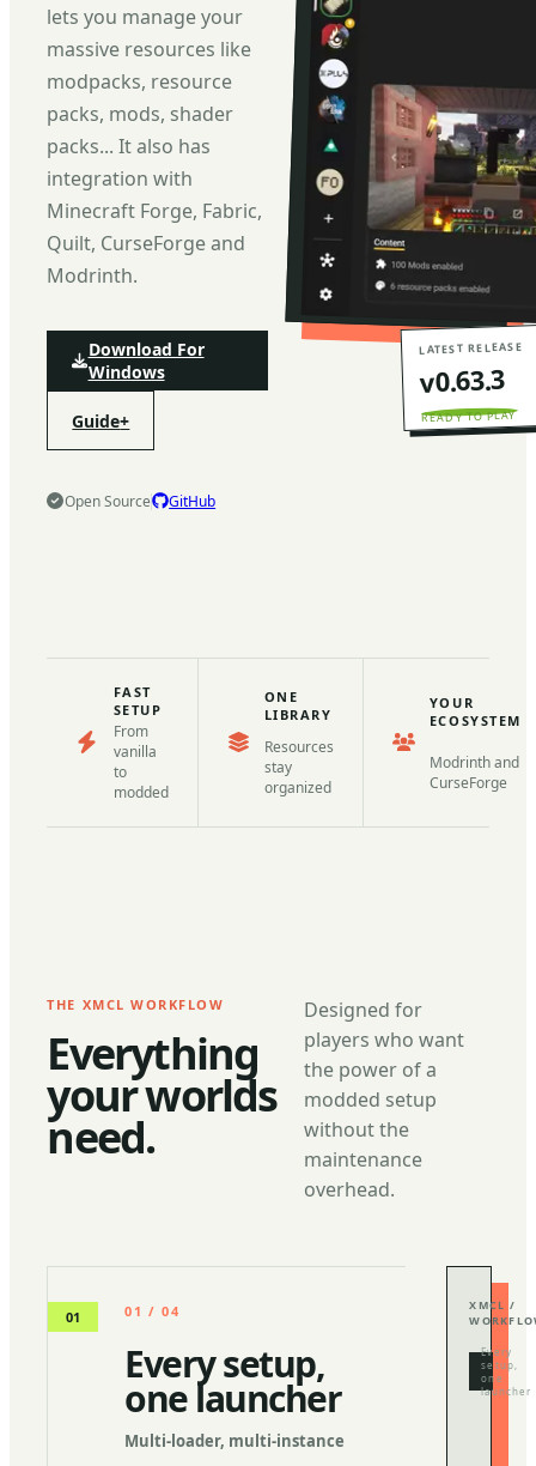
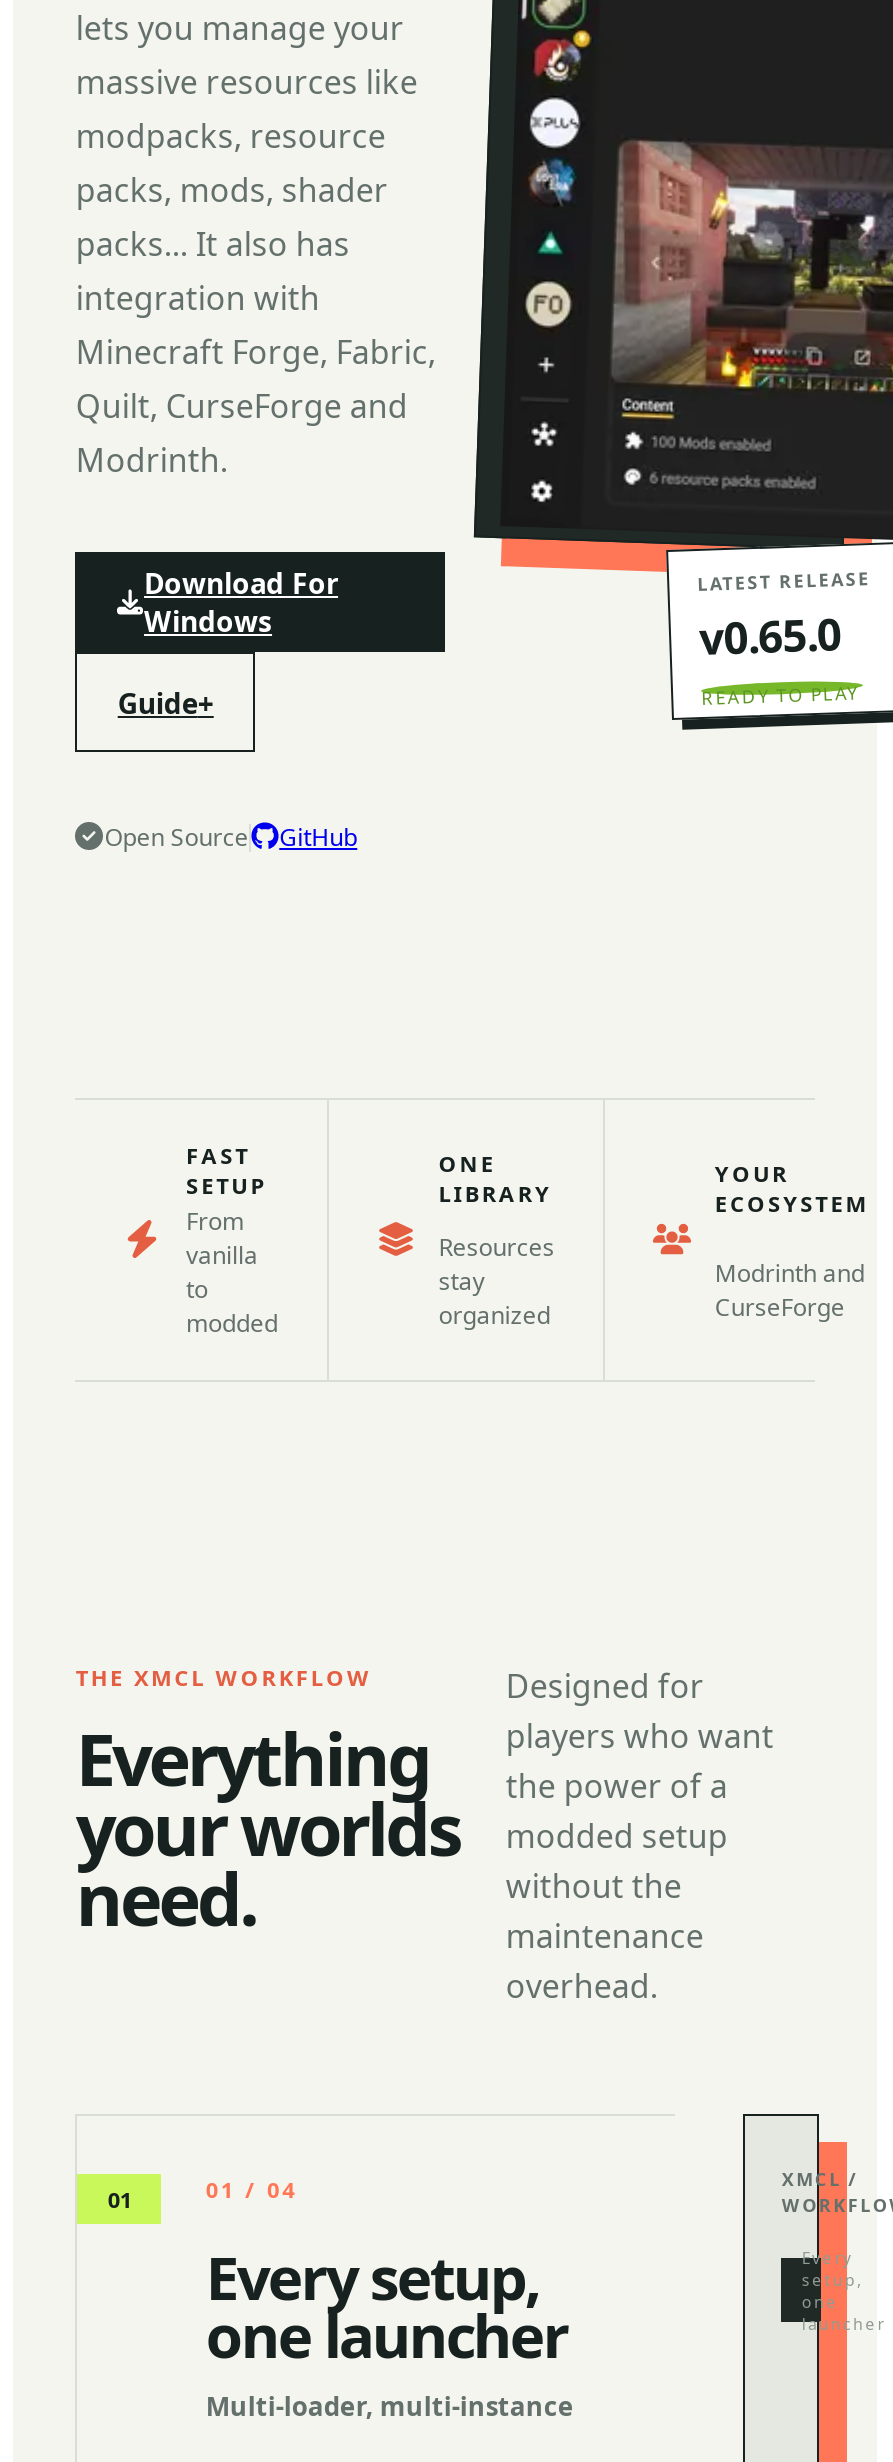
- v0.63.3
+ v0.65.0
